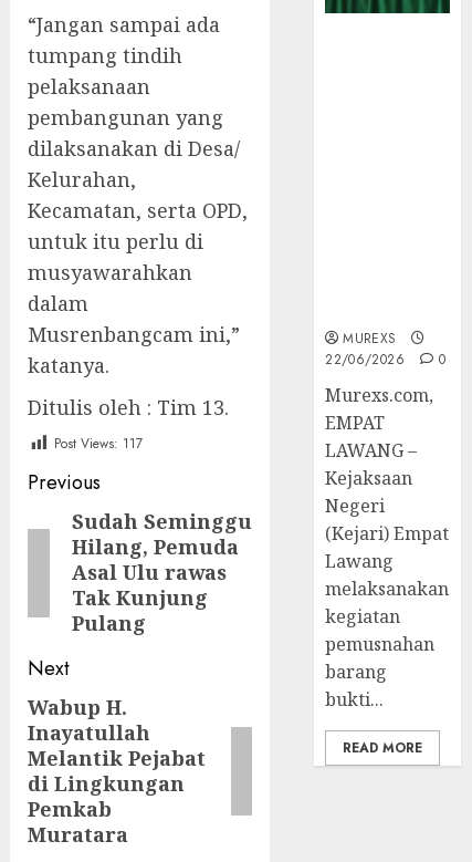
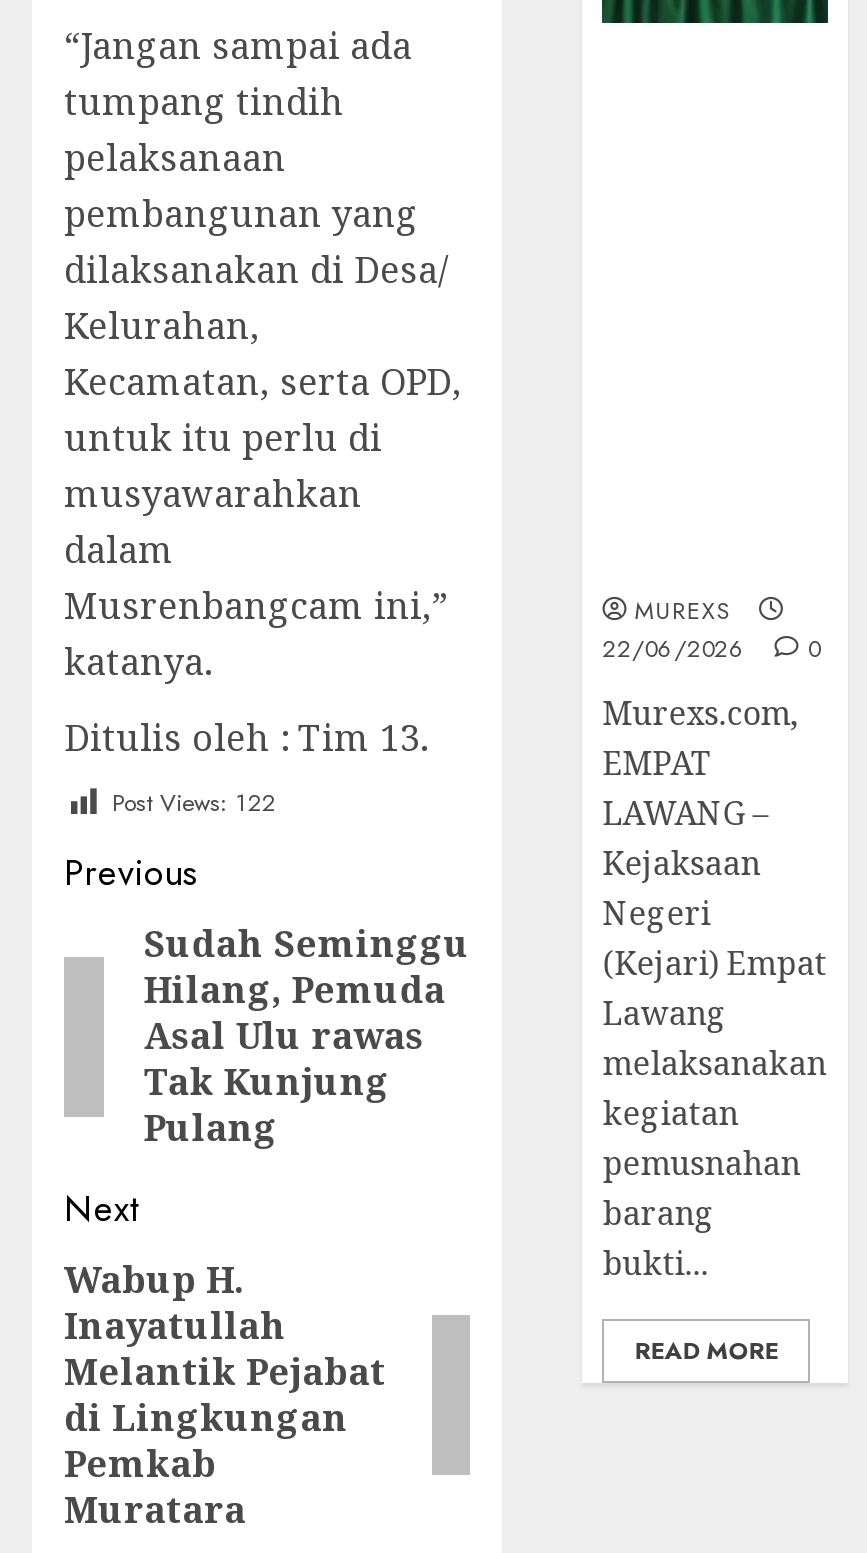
- Post Views: 117
+ Post Views: 122
